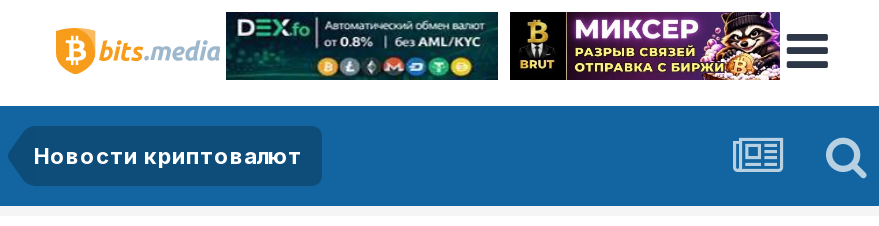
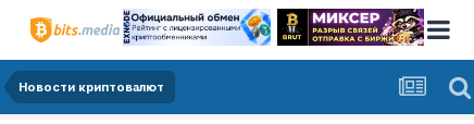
- [image]
+ [image]
